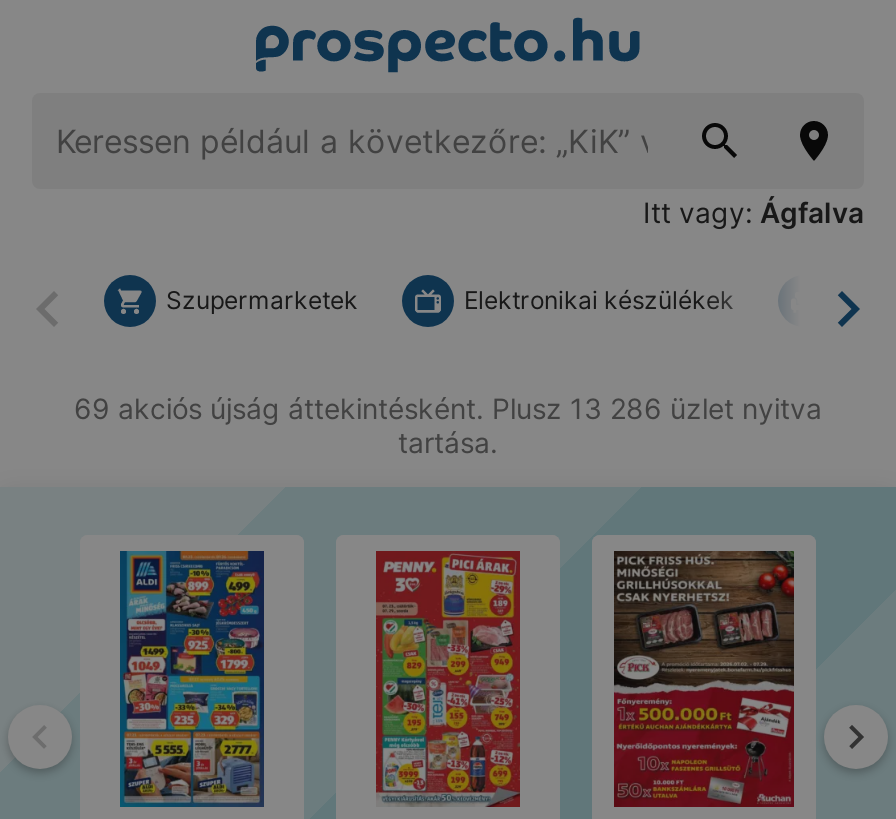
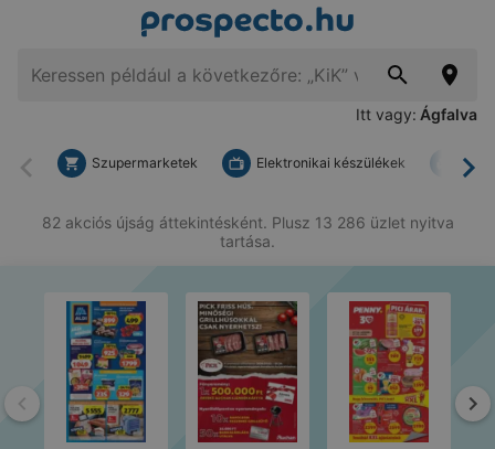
- 69 akciós újság áttekintésként. Plusz 13 286 üzlet nyitva
+ 82 akciós újság áttekintésként. Plusz 13 286 üzlet nyitva

- [image]
+ [image]

- [image]
+ [image]
